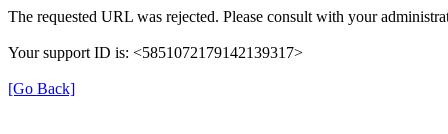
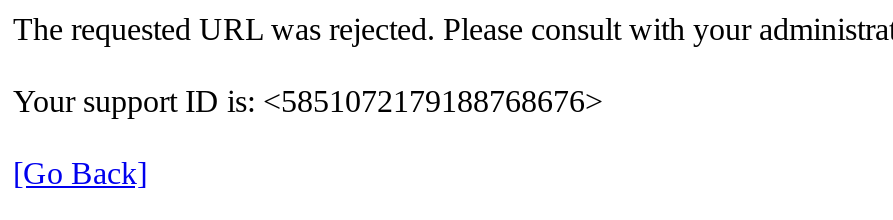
- Your support ID is: <5851072179142139317>
+ Your support ID is: <5851072179188768676>
